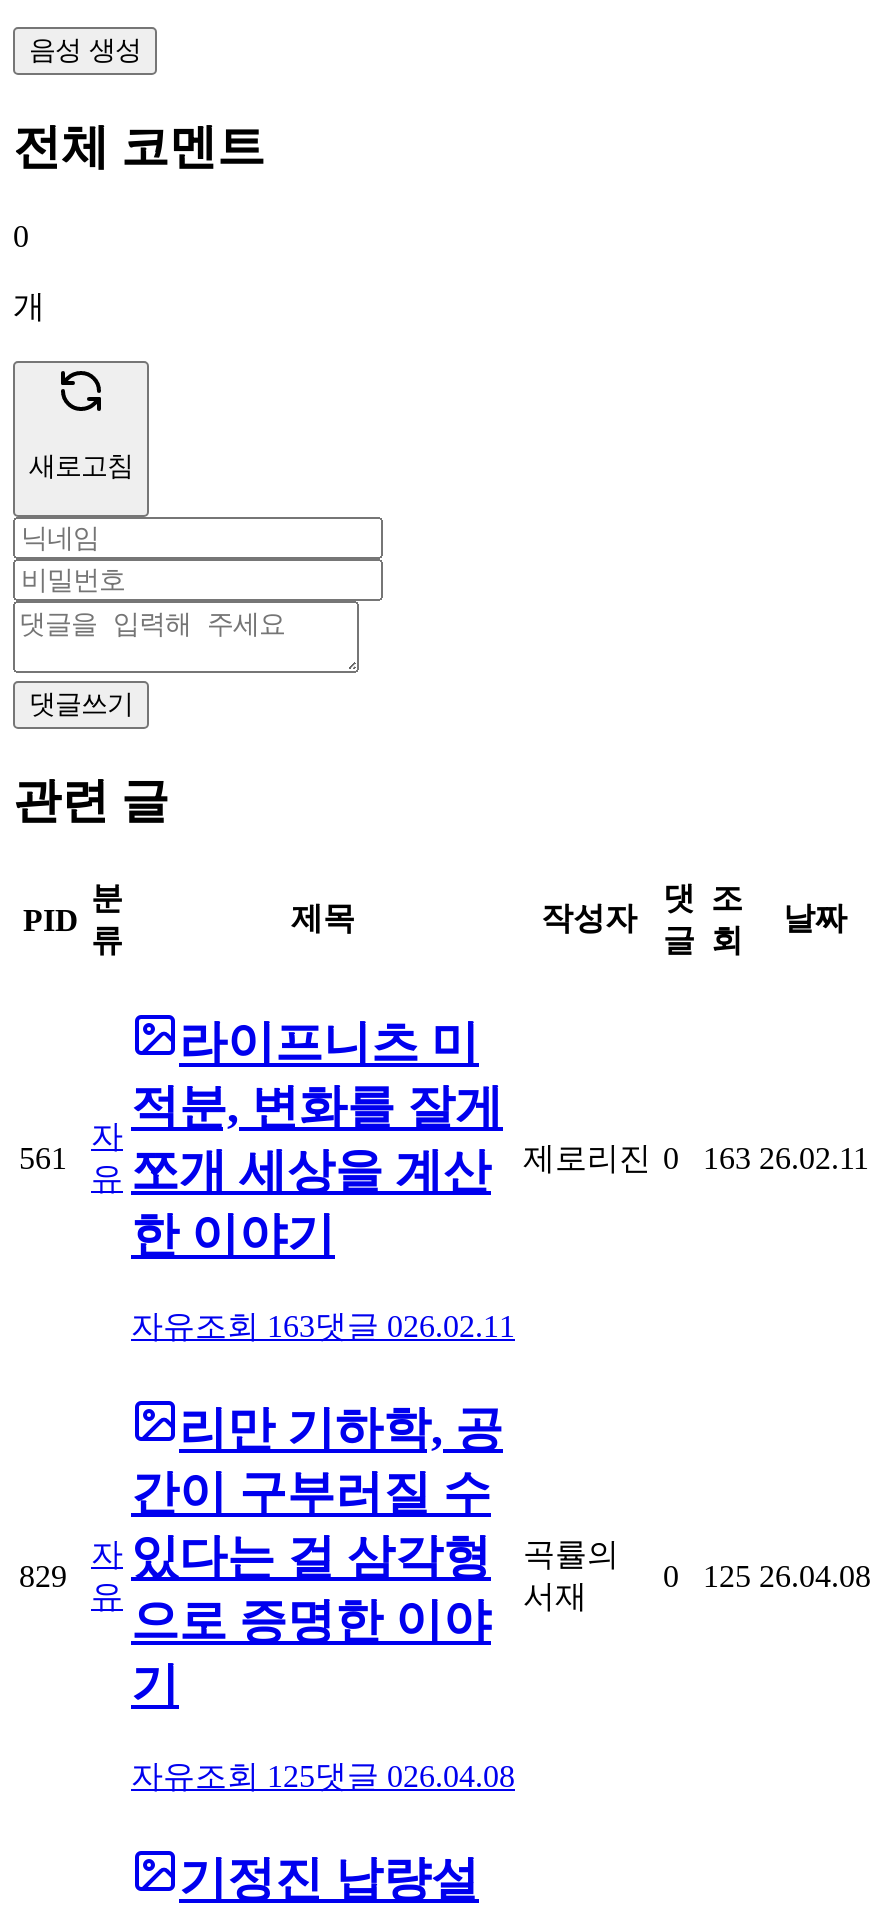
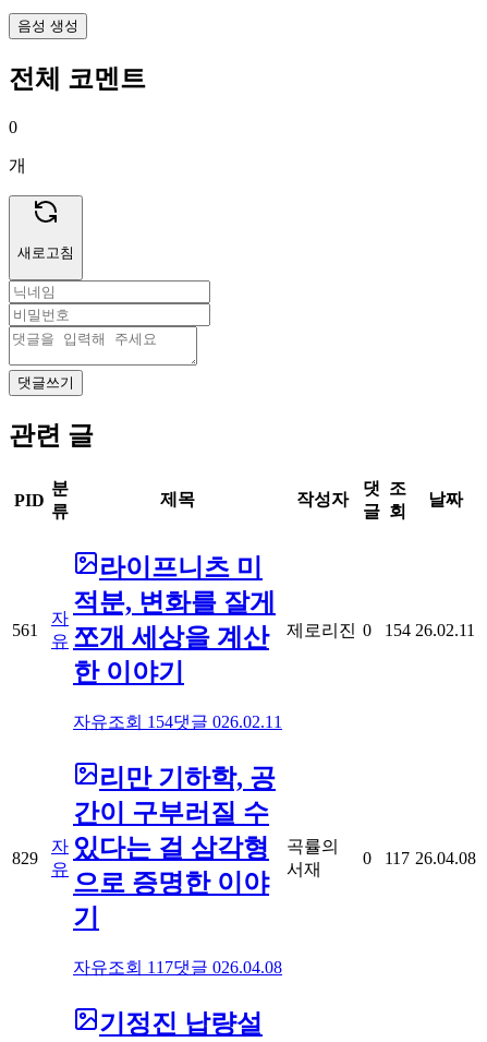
- 163 26.02.11
+ 154 26.02.11

- 자유조회 163댓글 026.02.11
+ 자유조회 154댓글 026.02.11

- 0 125 26.04.08
+ 0 117 26.04.08

- 자유조회 125댓글 026.04.08
+ 자유조회 117댓글 026.04.08
